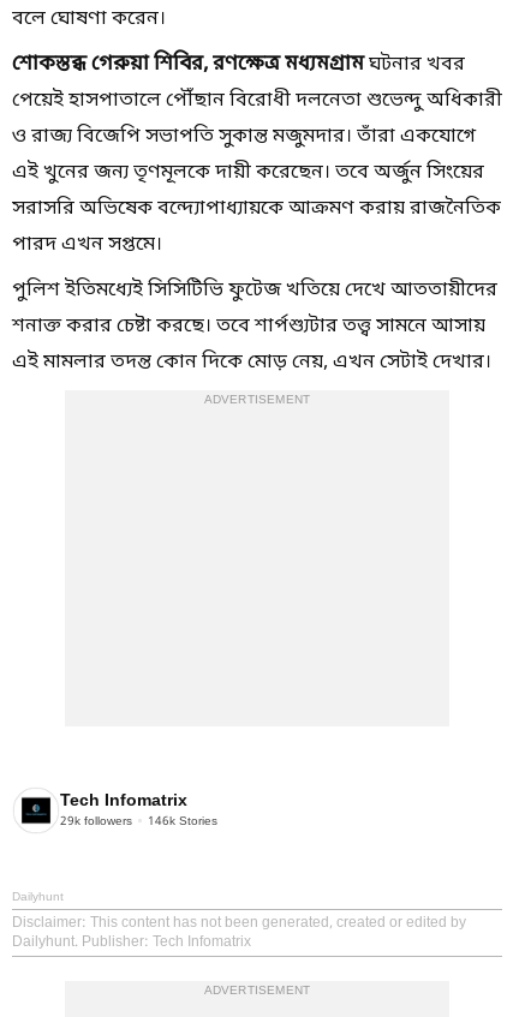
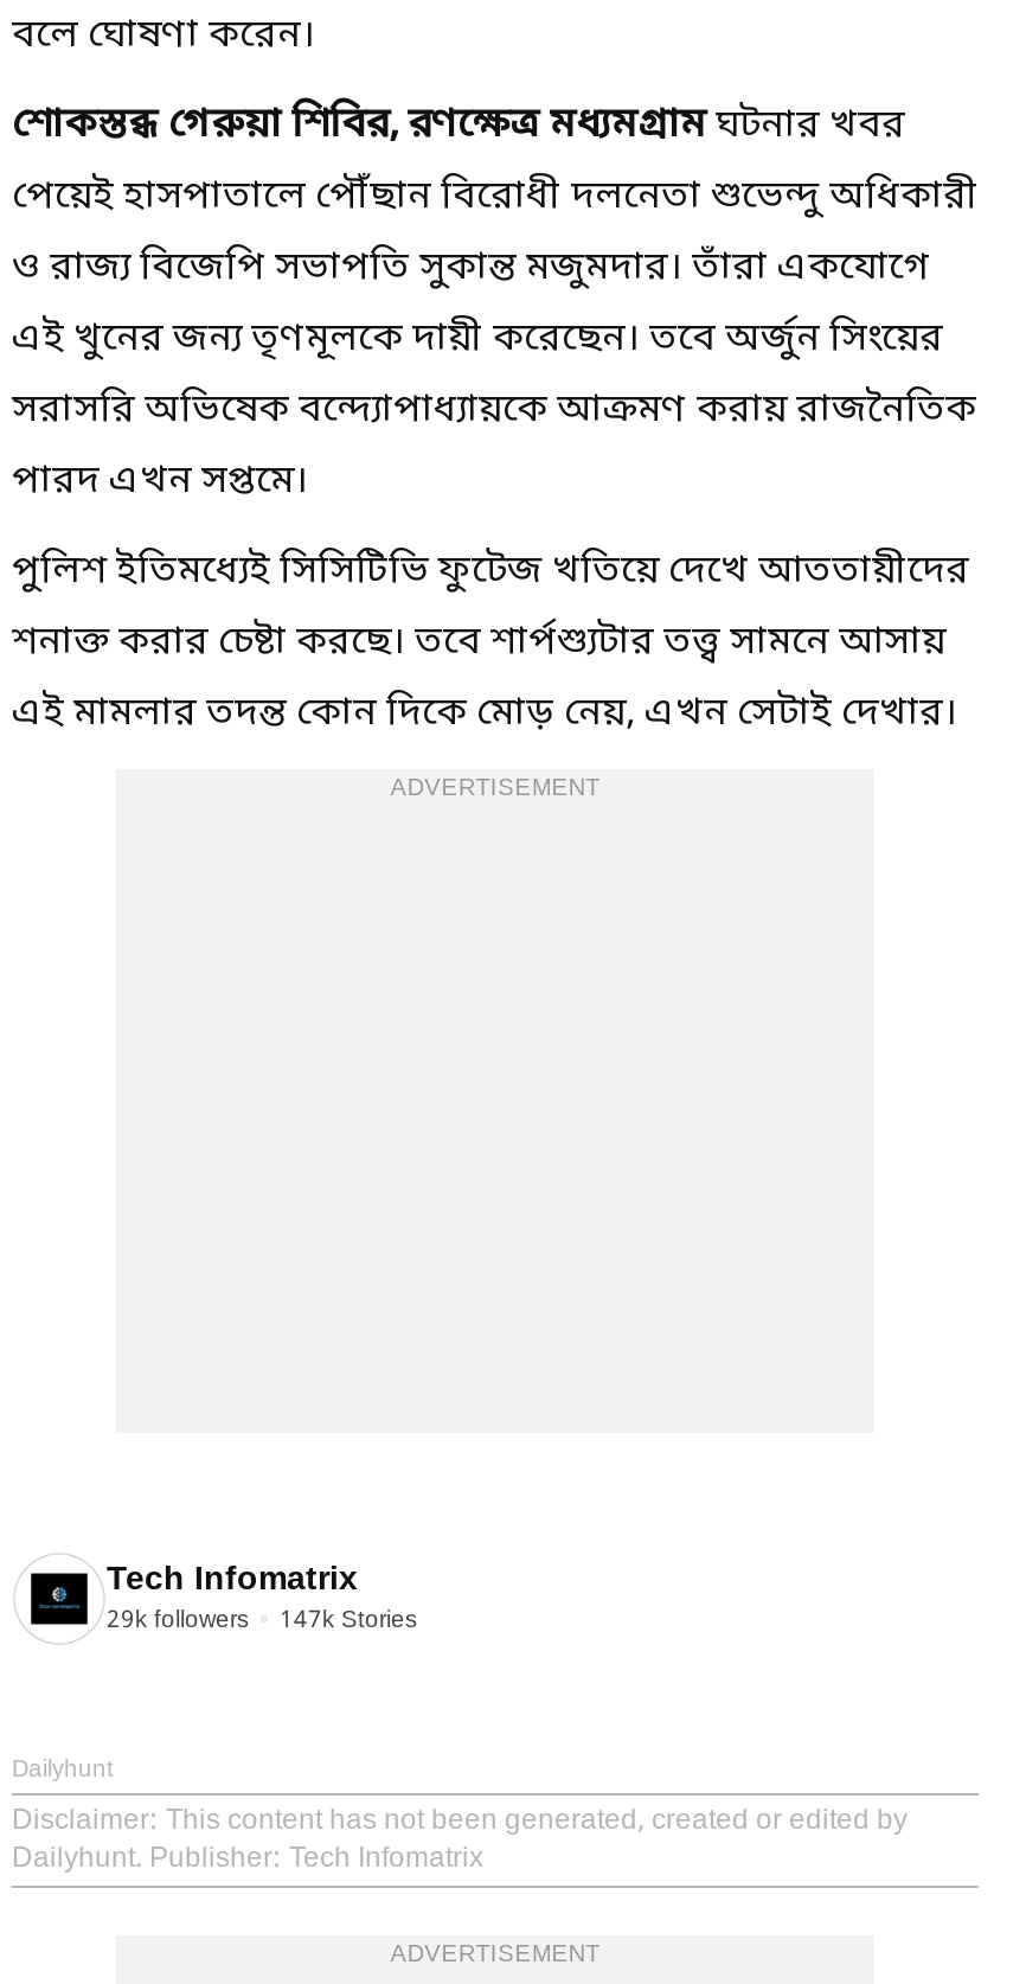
- 29k followers 146k Stories
+ 29k followers 147k Stories
